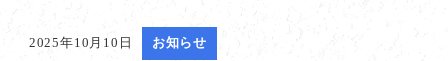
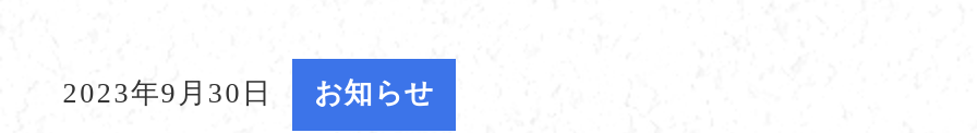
- 2025年10月10日 お知らせ
+ 2023年9月30日 お知らせ
